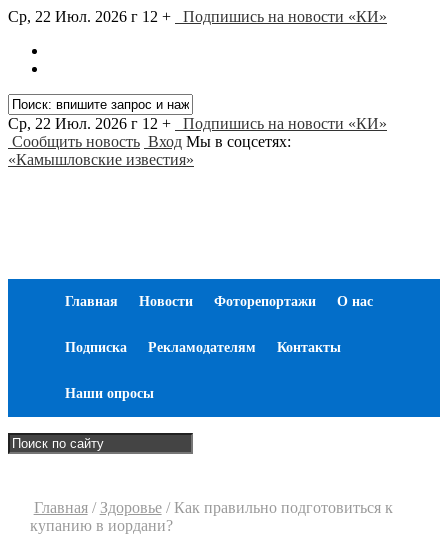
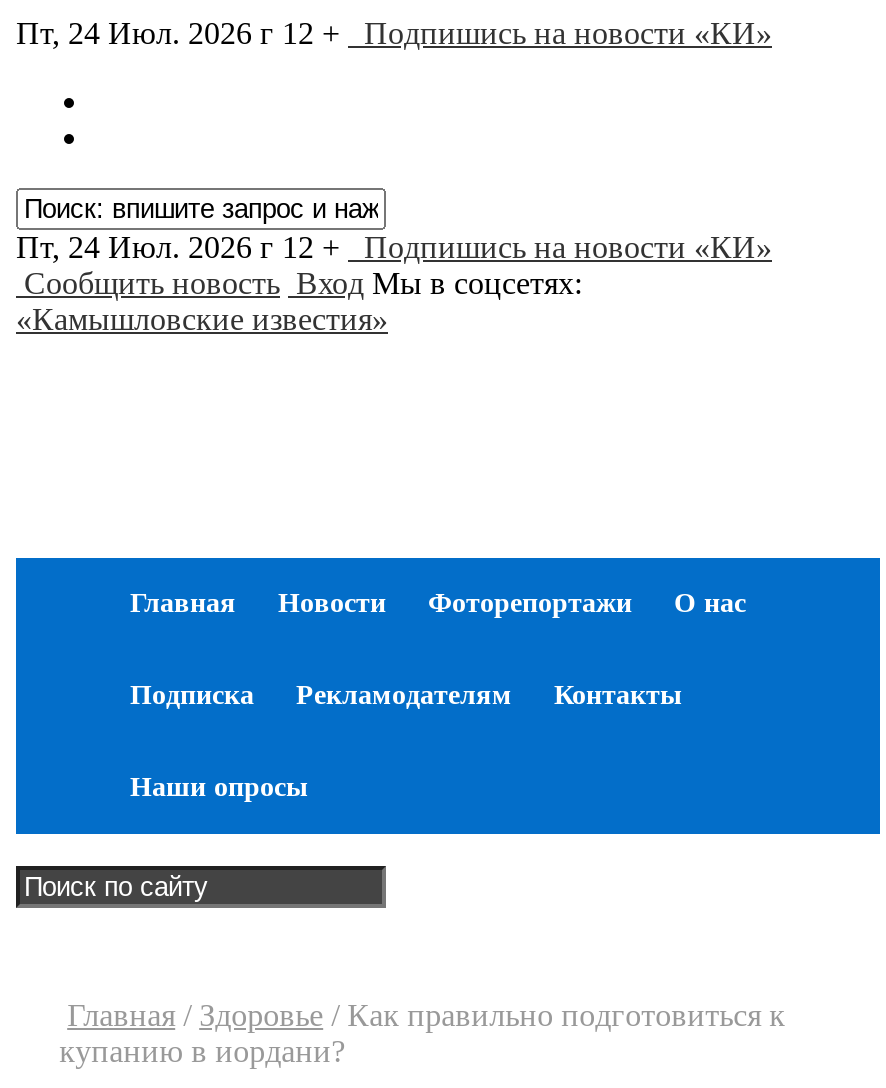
- Ср, 22 Июл. 2026 г 12 + Подпишись на новости «КИ»
+ Пт, 24 Июл. 2026 г 12 + Подпишись на новости «КИ»

- Ср, 22 Июл. 2026 г 12 + Подпишись на новости «КИ»
+ Пт, 24 Июл. 2026 г 12 + Подпишись на новости «КИ»
